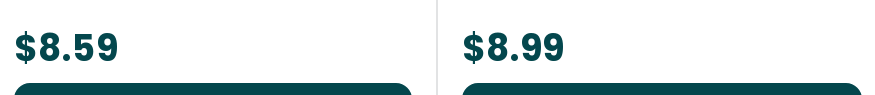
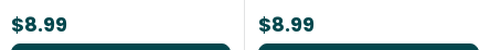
- $8.59
+ $8.99
